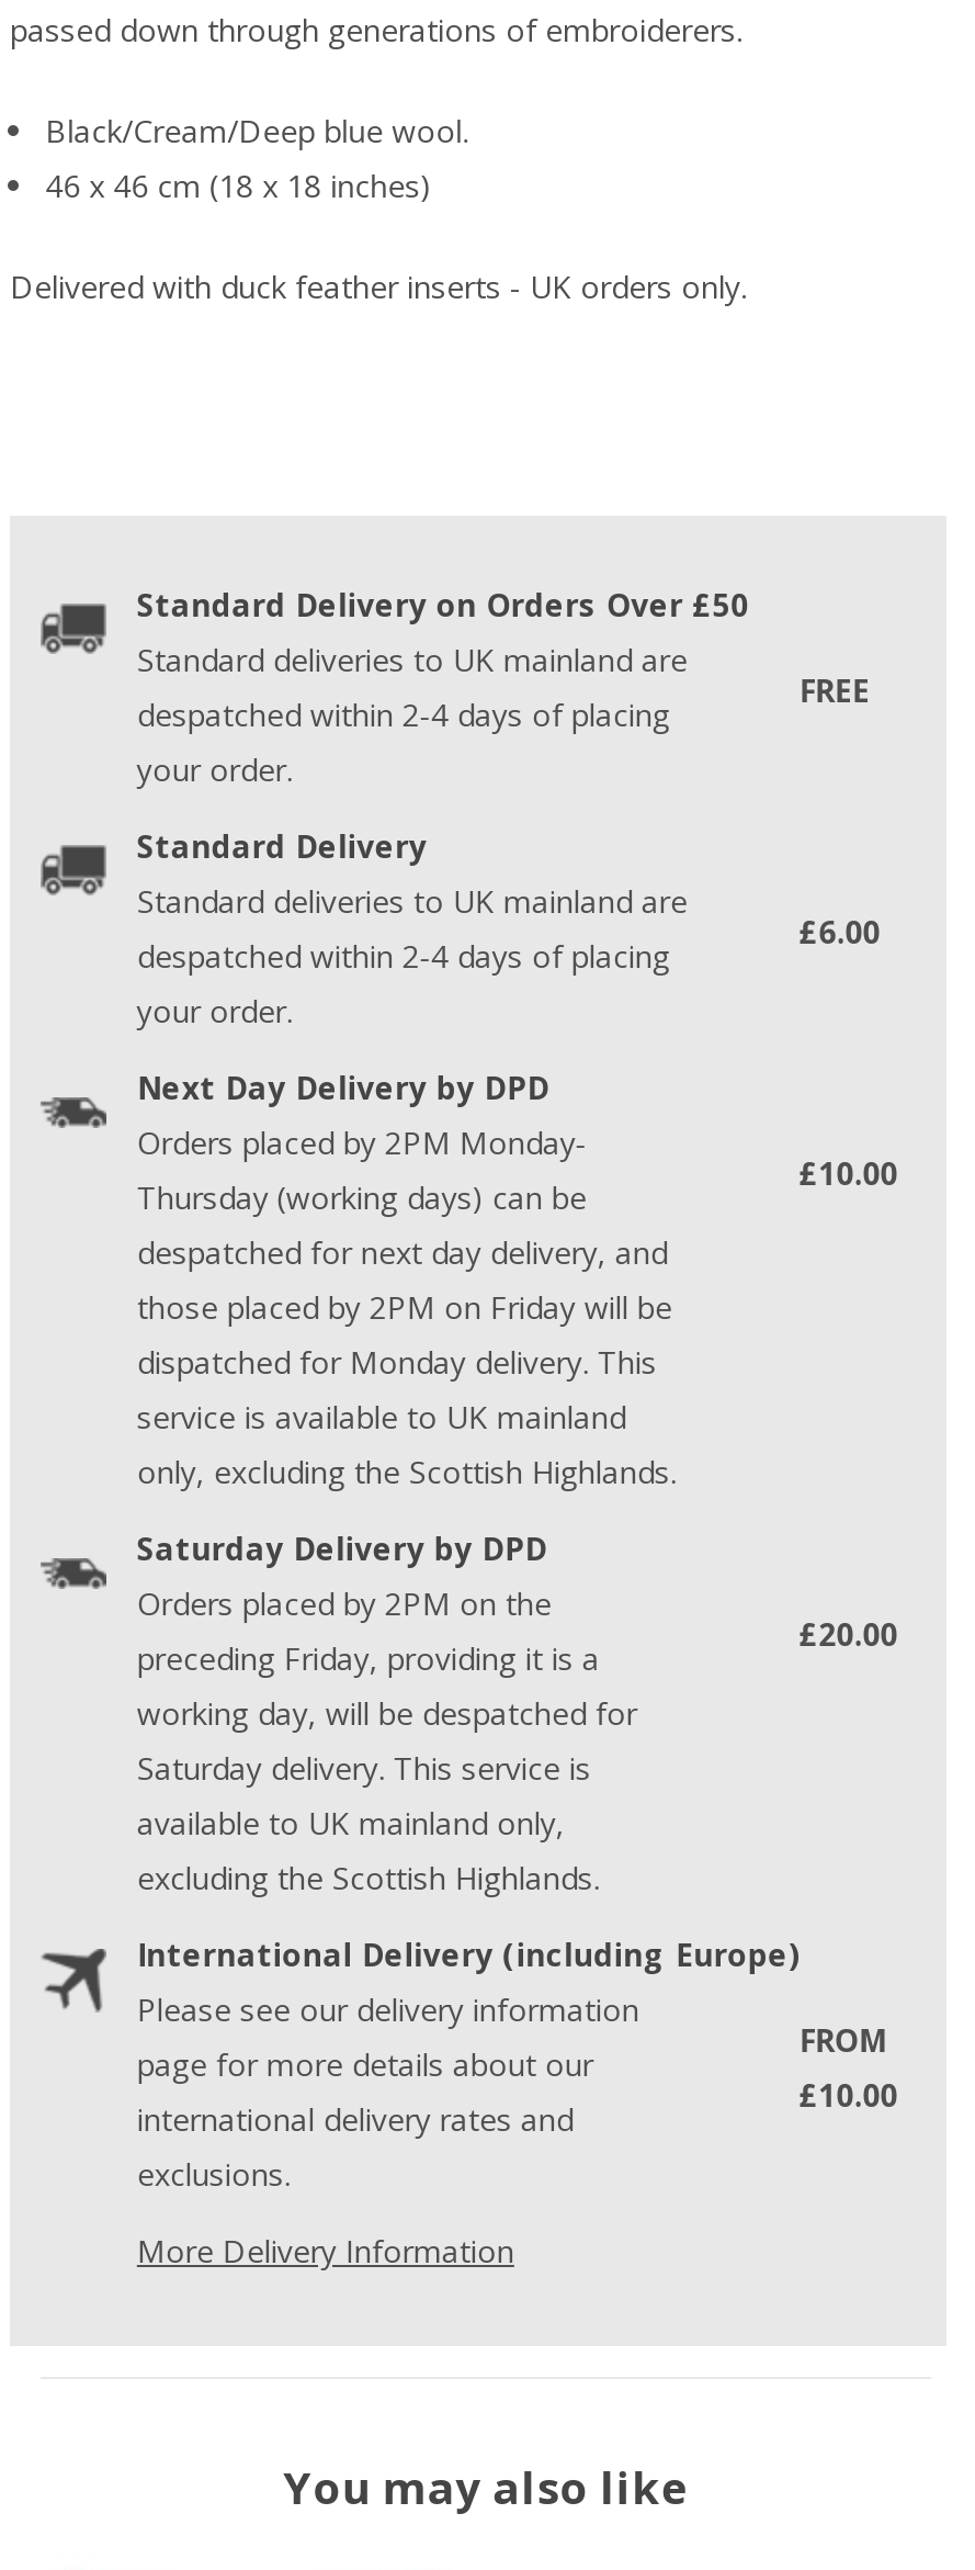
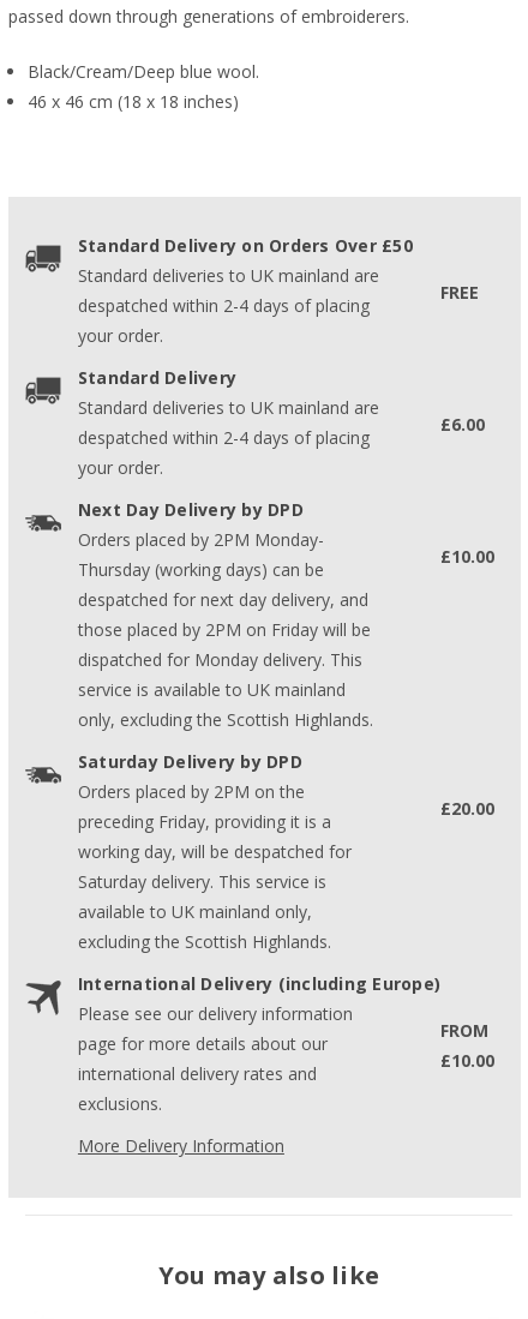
- Delivered with duck feather inserts - UK orders only.
